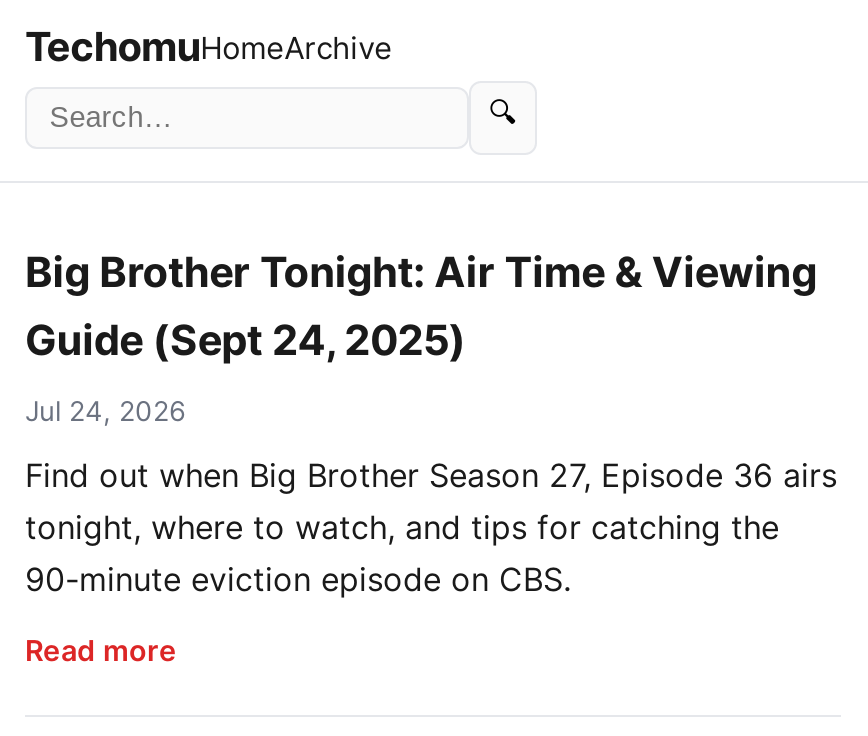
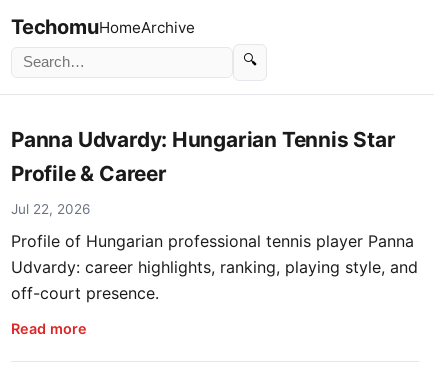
- Big Brother Tonight: Air Time & Viewing
- Guide (Sept 24, 2025)
+ Panna Udvardy: Hungarian Tennis Star
+ Profile & Career

- Jul 24, 2026
+ Jul 22, 2026

- Find out when Big Brother Season 27, Episode 36 airs
- tonight, where to watch, and tips for catching the
- 90-minute eviction episode on CBS.
+ Profile of Hungarian professional tennis player Panna
+ Udvardy: career highlights, ranking, playing style, and
+ off-court presence.
